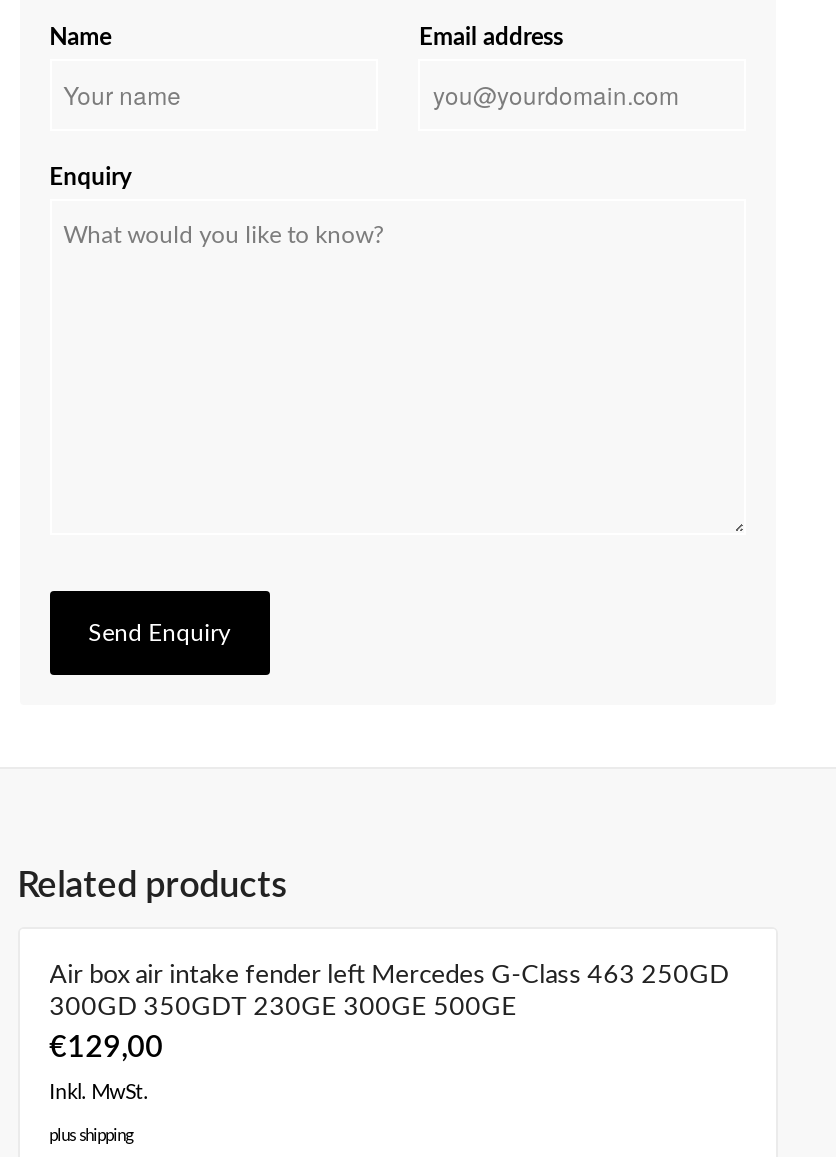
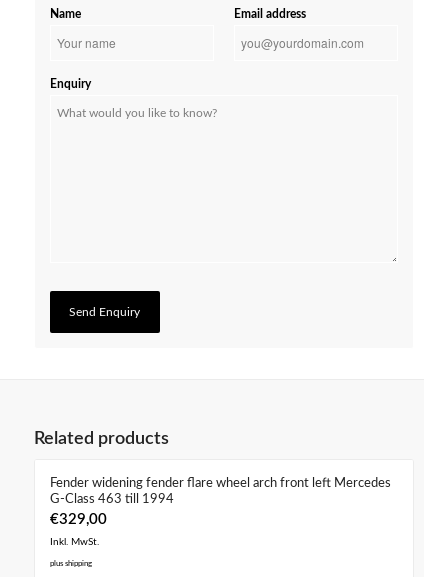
- Air box air intake fender left Mercedes G-Class 463 250GD
- 300GD 350GDT 230GE 300GE 500GE
- €129,00
+ Fender widening fender flare wheel arch front left Mercedes
+ G-Class 463 till 1994
+ €329,00
